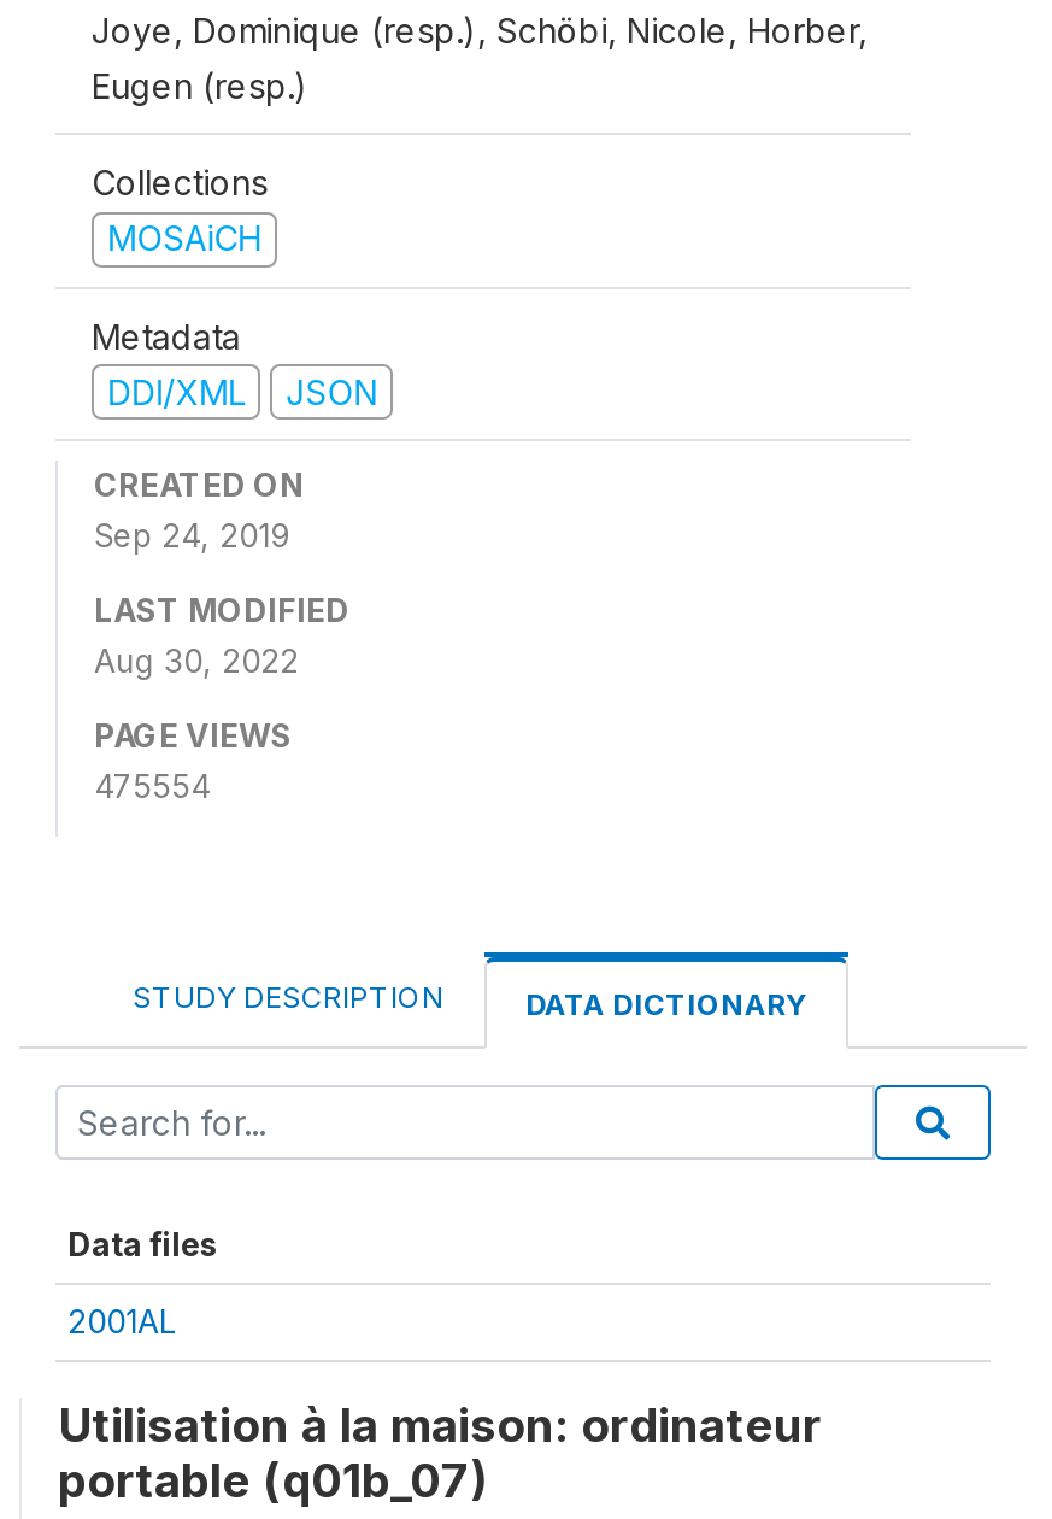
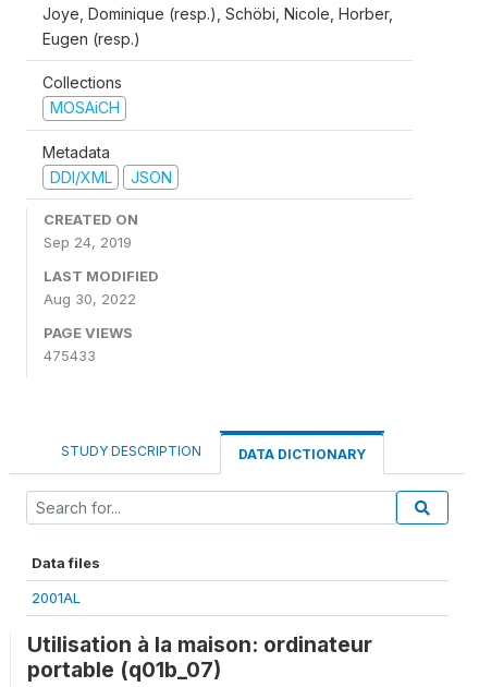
- 475554
+ 475433
